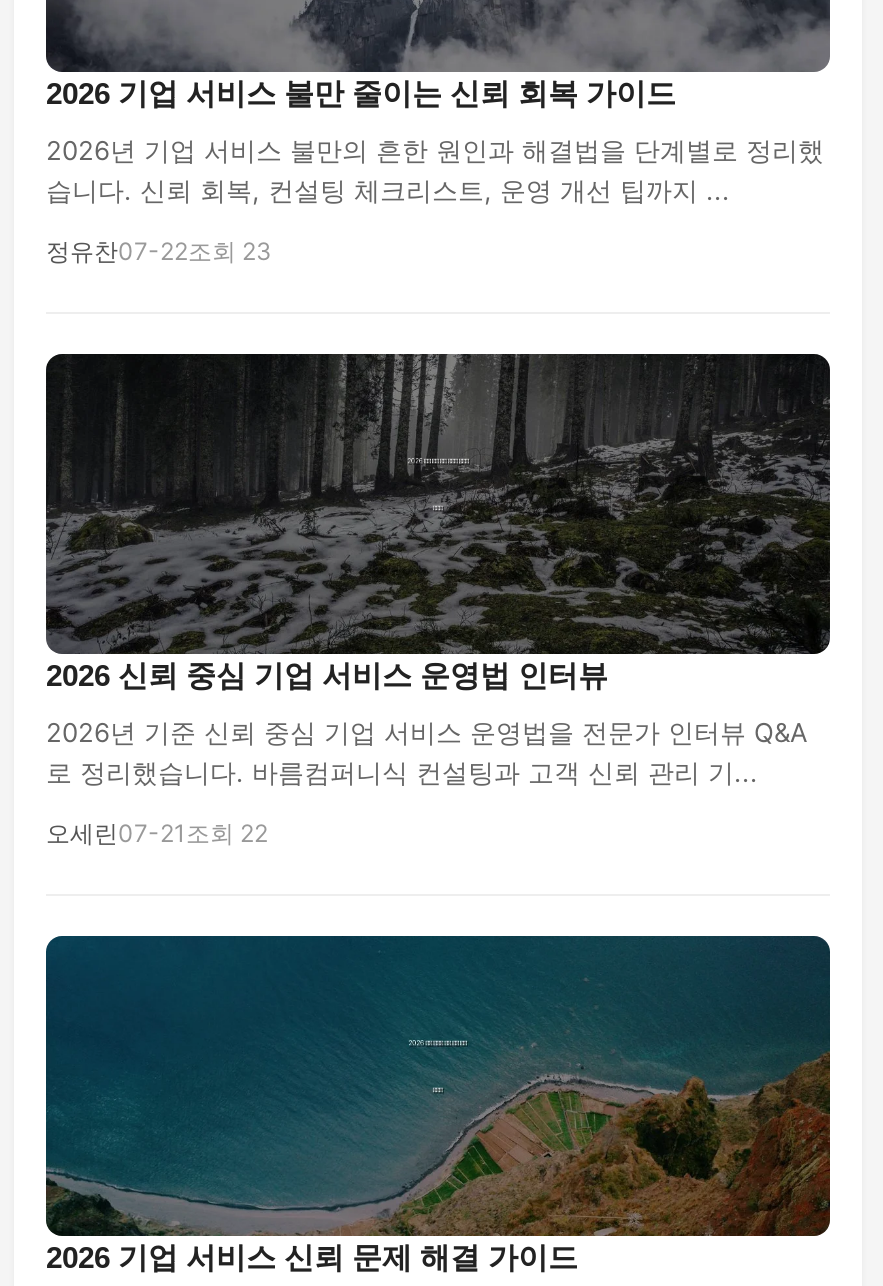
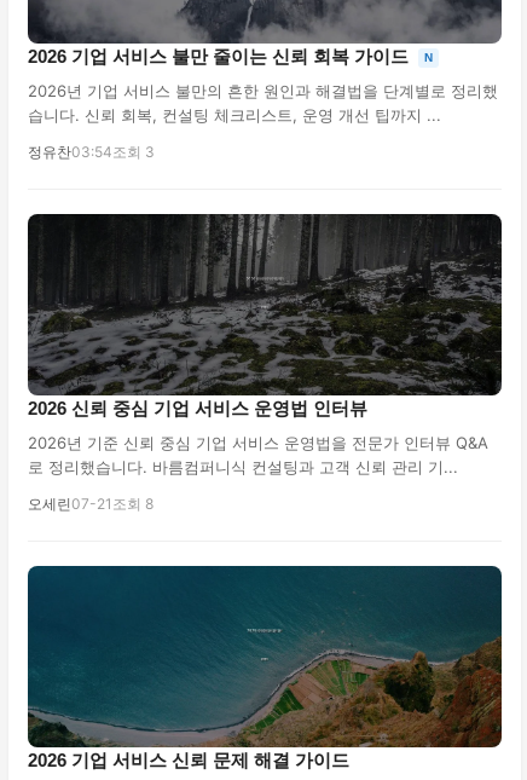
+ N

- 정유찬07-22조회 23
+ 정유찬03:54조회 3

- 오세린 07-21 조회 22
+ 오세린 07-21 조회 8
